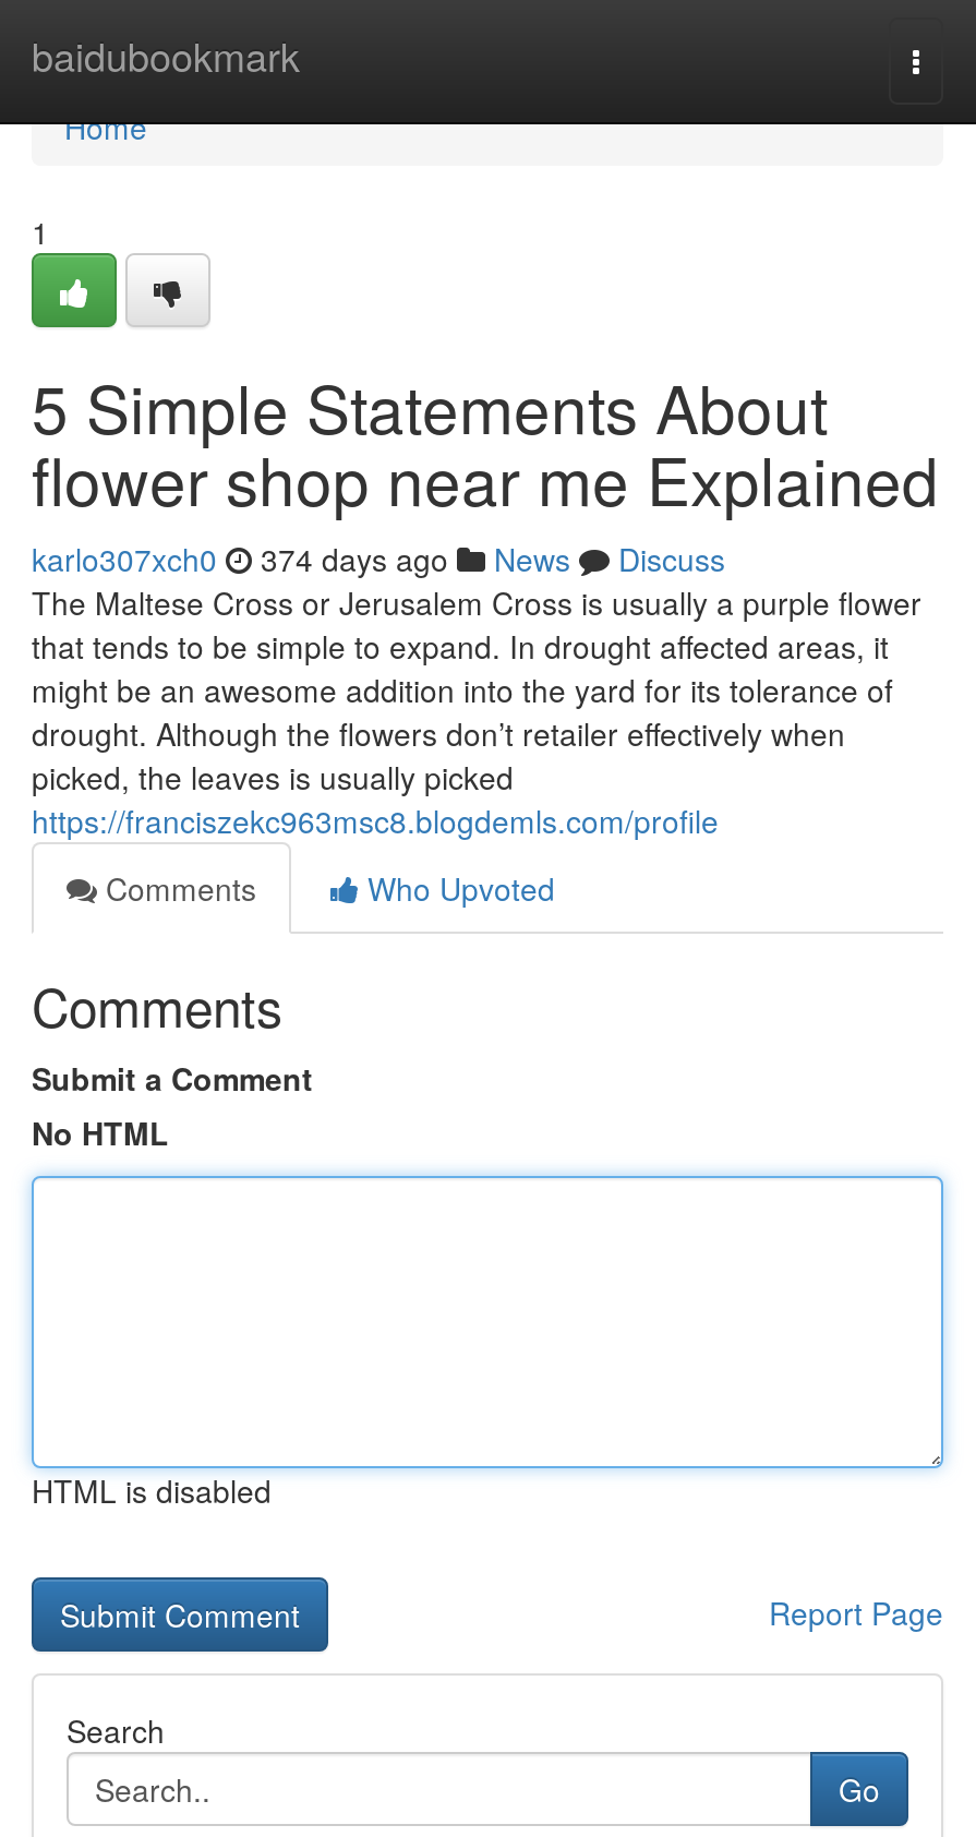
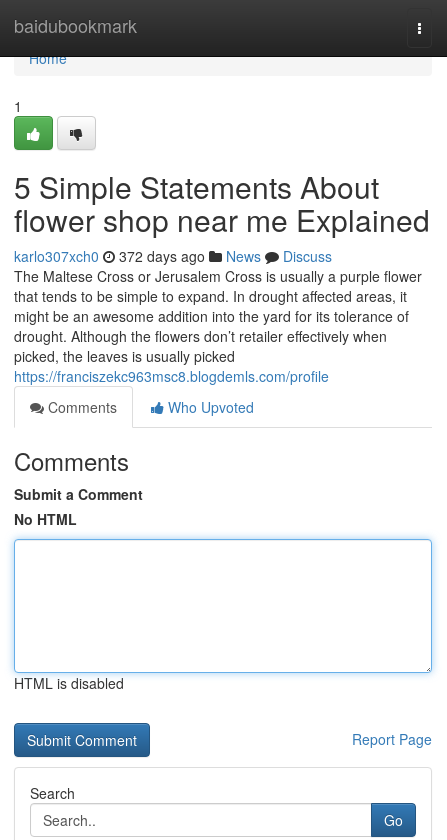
- karlo307xch0 374 days ago News Discuss
+ karlo307xch0 372 days ago News Discuss
